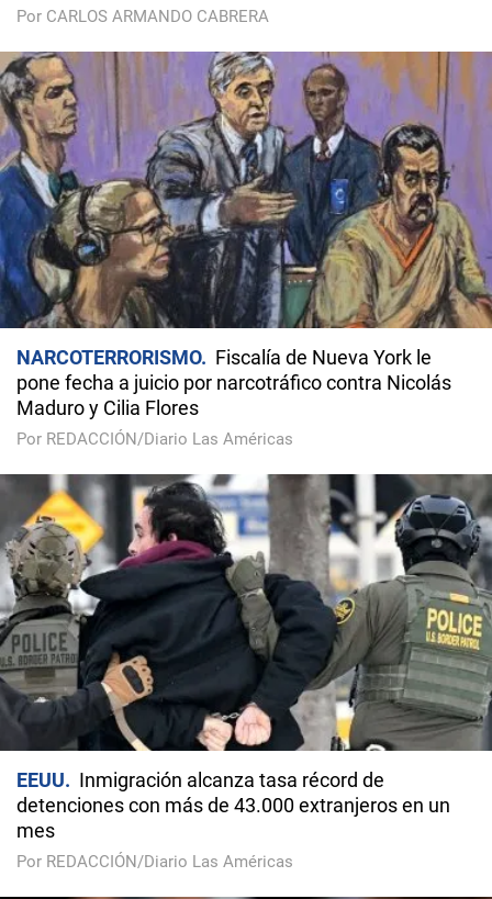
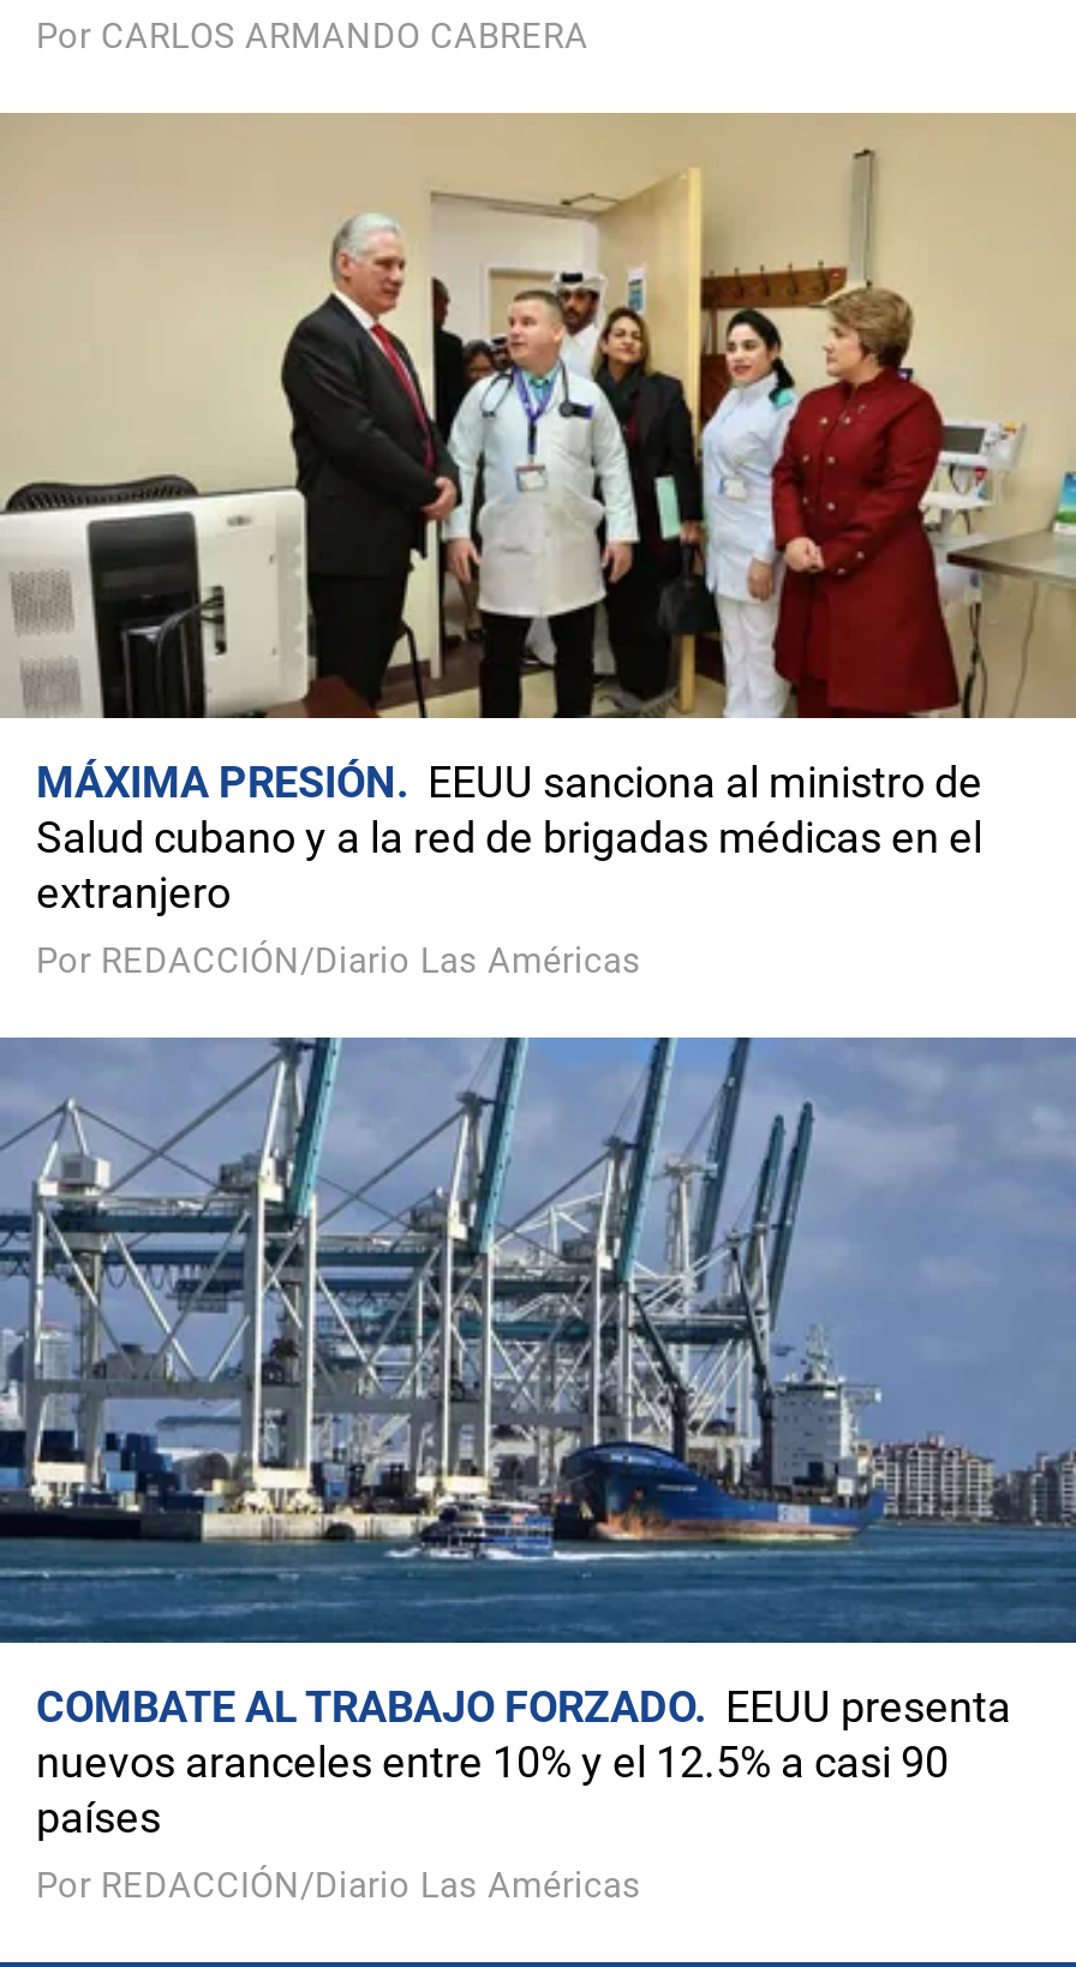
- [image]
- NARCOTERRORISMO
- Fiscalía de Nueva York le
- pone fecha a juicio por narcotráfico contra Nicolás
- Maduro y Cilia Flores
+ [image]
+ MÁXIMA PRESIÓN
+ EEUU sanciona al ministro de
+ Salud cubano y a la red de brigadas médicas en el
+ extranjero

- [image]
- EEUU
- Inmigración alcanza tasa récord de
- detenciones con más de 43.000 extranjeros en un
- mes
+ [image]
+ COMBATE AL TRABAJO FORZADO
+ EEUU presenta
+ nuevos aranceles entre 10% y el 12.5% a casi 90
+ países
